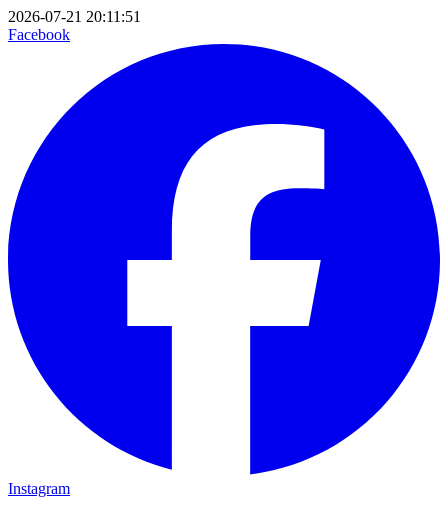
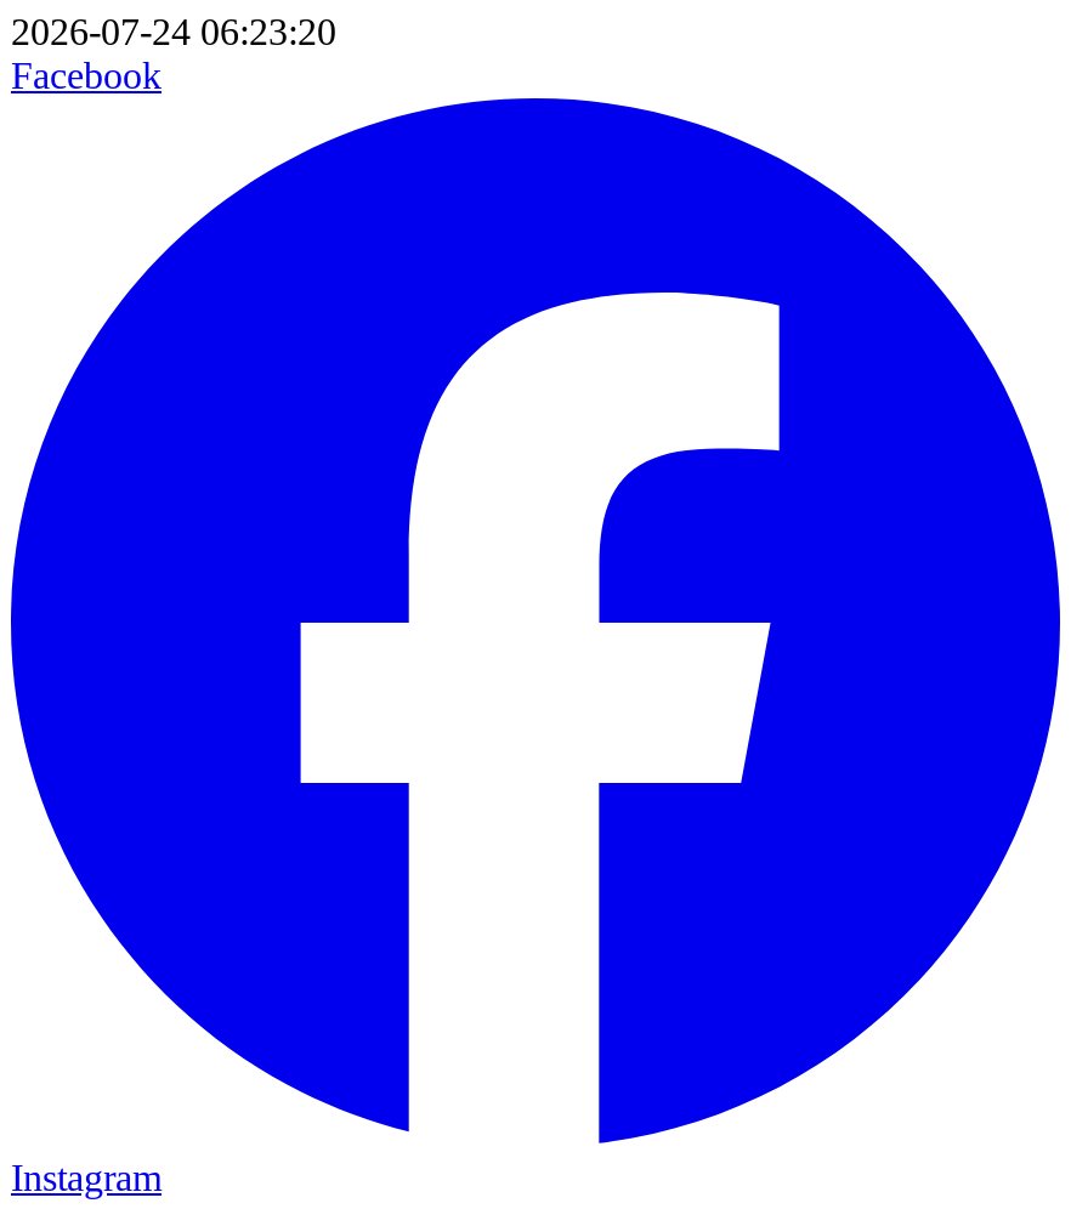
- 2026-07-21 20:11:51
+ 2026-07-24 06:23:20
